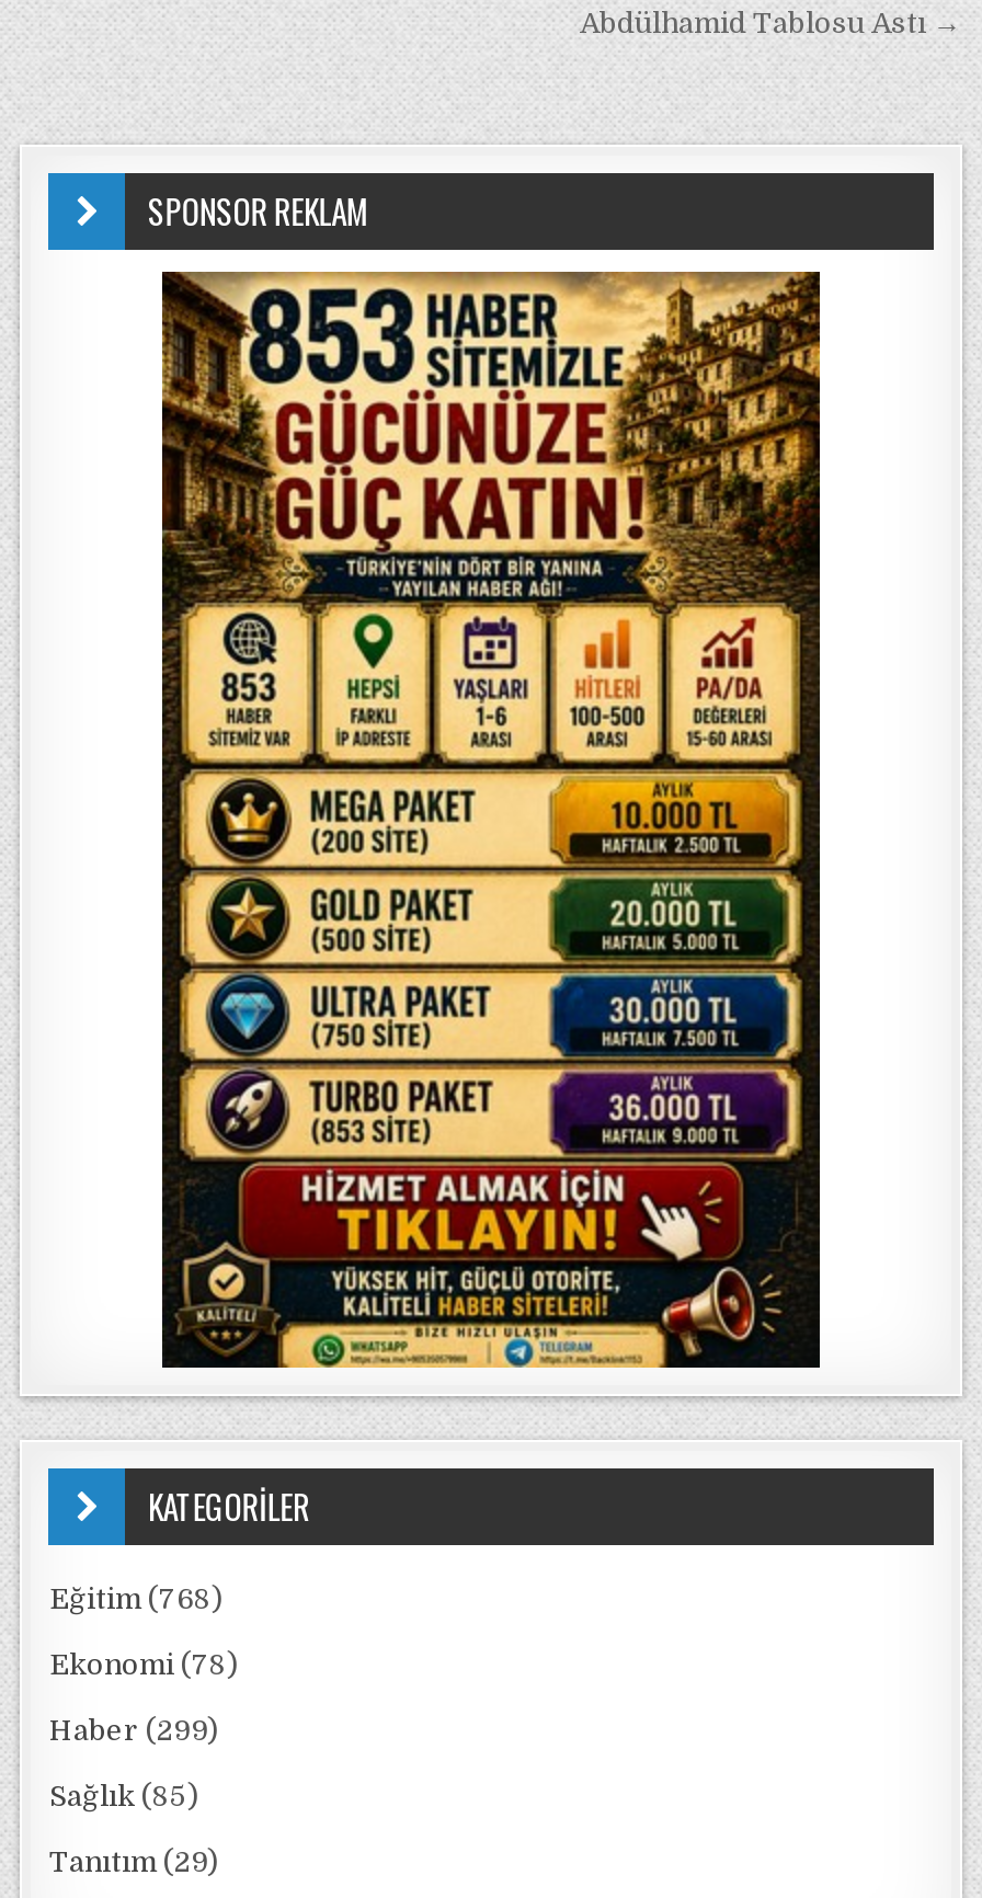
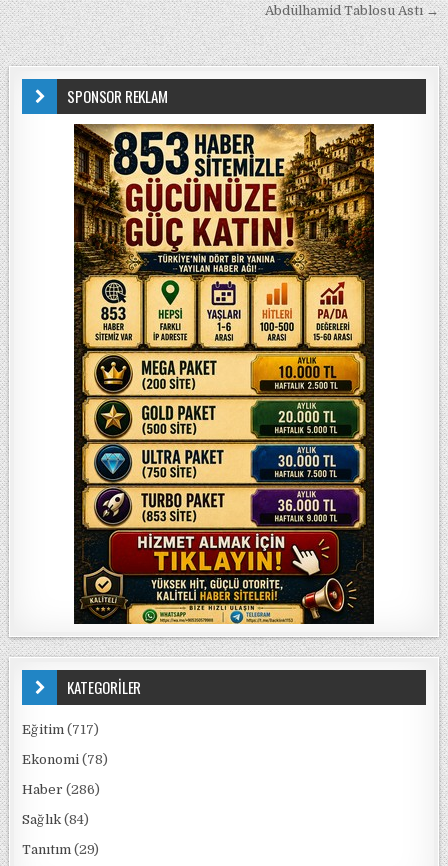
- Eğitim (768)
+ Eğitim (717)

- Haber (299)
+ Haber (286)

- Sağlık (85)
+ Sağlık (84)
